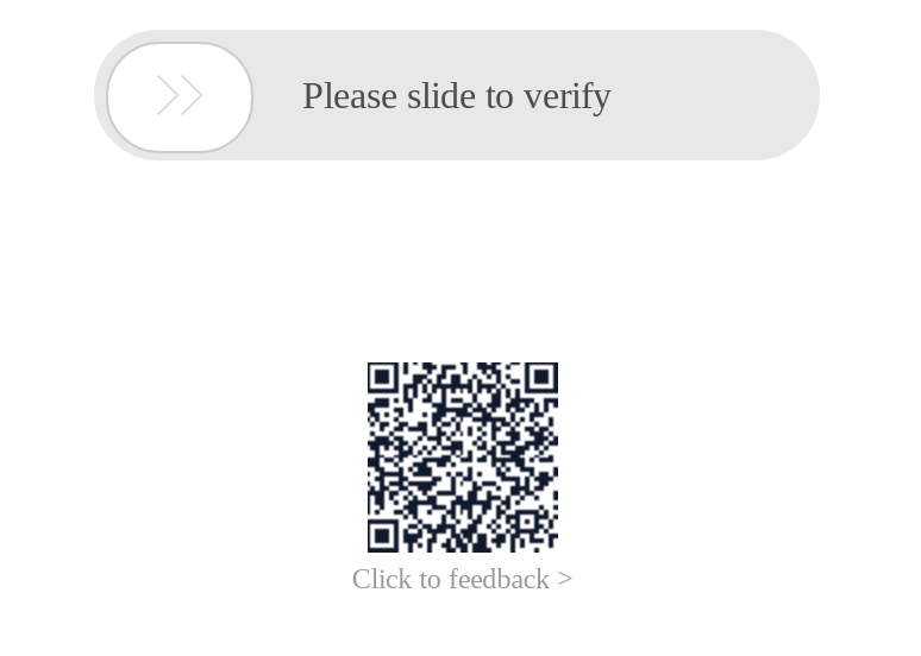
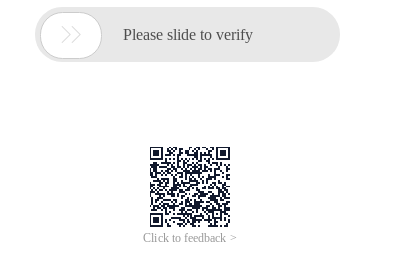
- [image]
+ [image]
